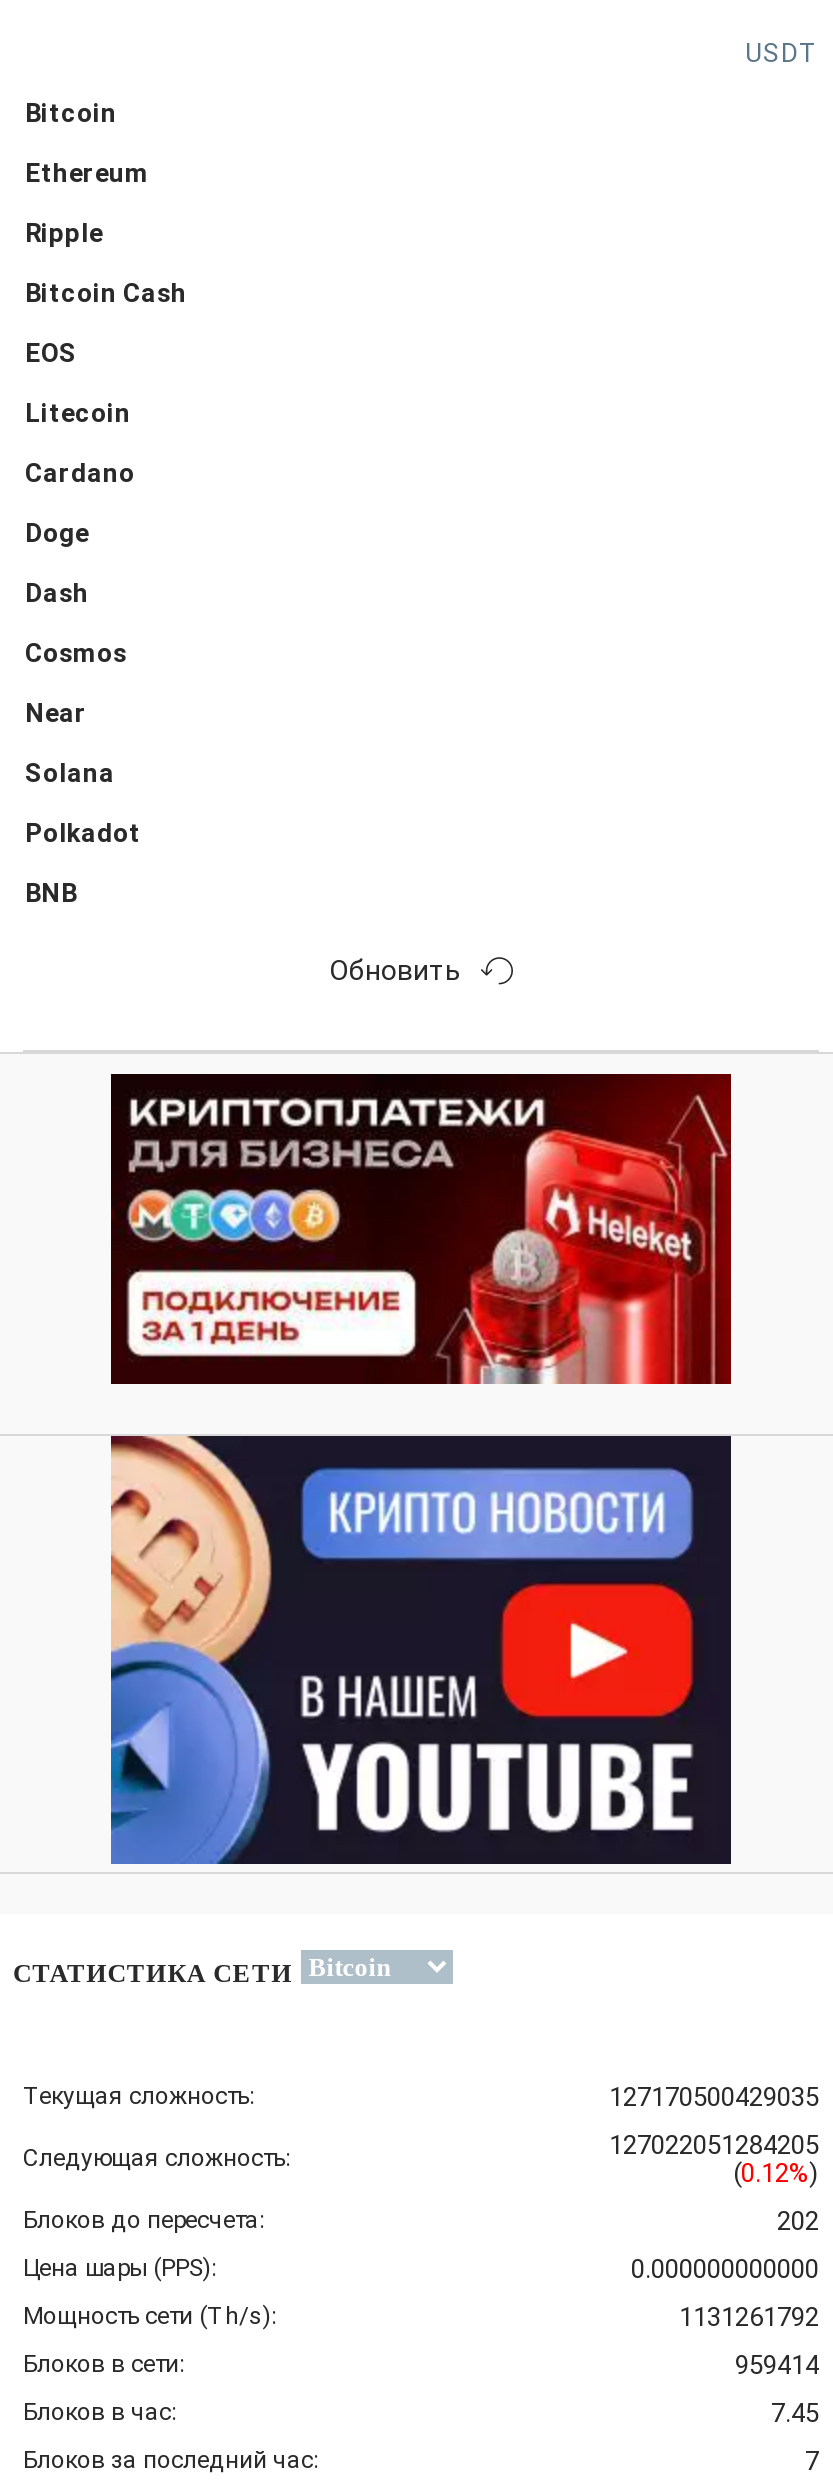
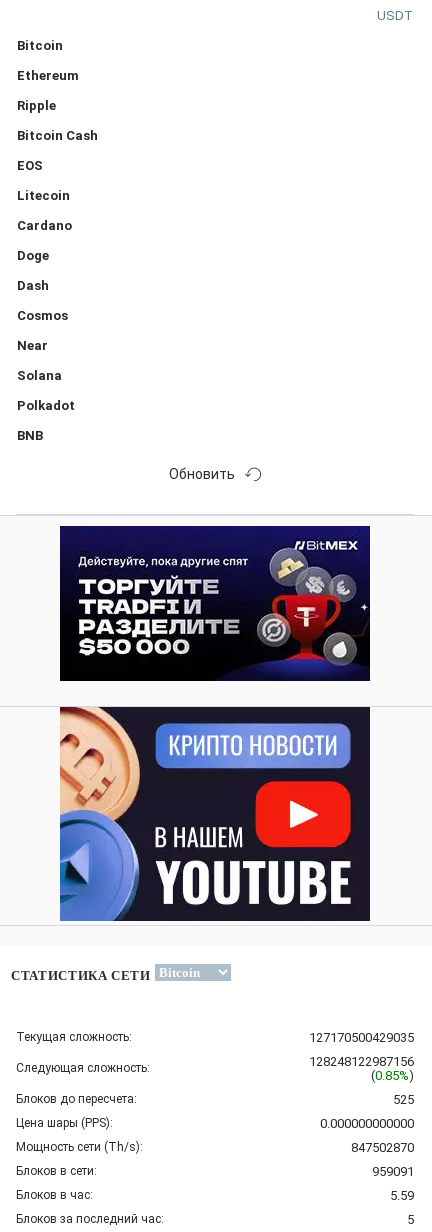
- [image]
+ [image]

- 127022051284205
+ 128248122987156

- (0.12%)
+ (0.85%)

- 202
+ 525

- 1131261792
+ 847502870

- 959414
+ 959091

- 7.45
+ 5.59

- 7
+ 5
